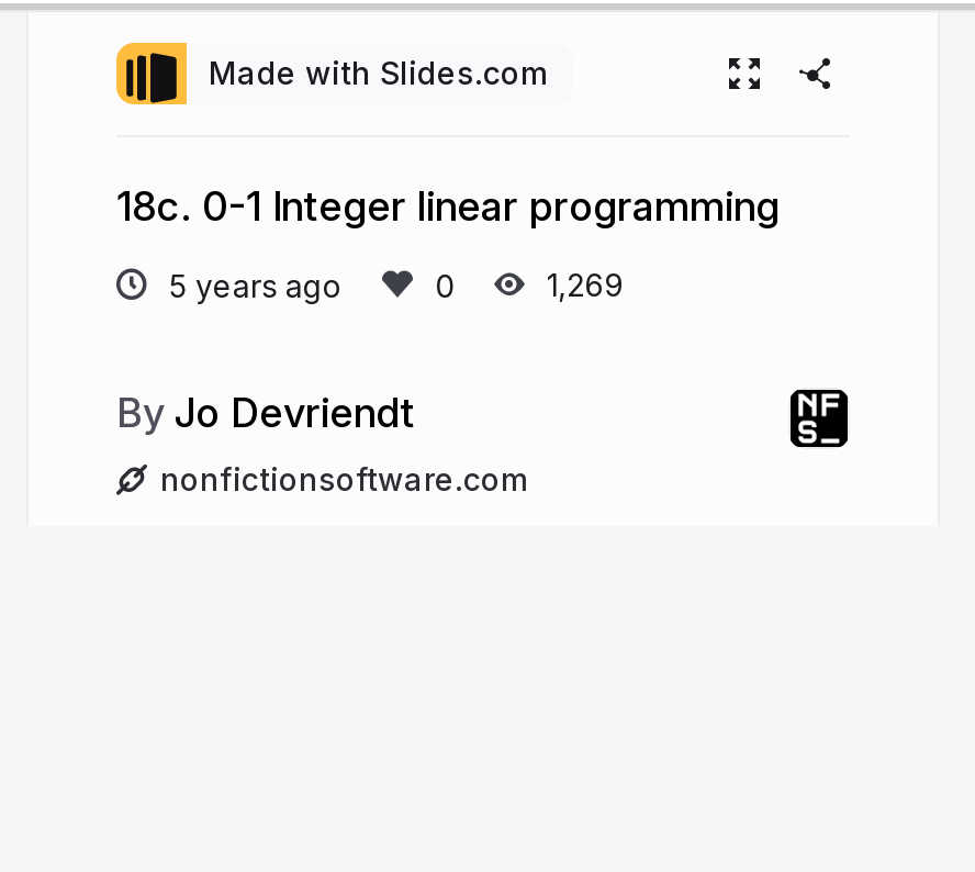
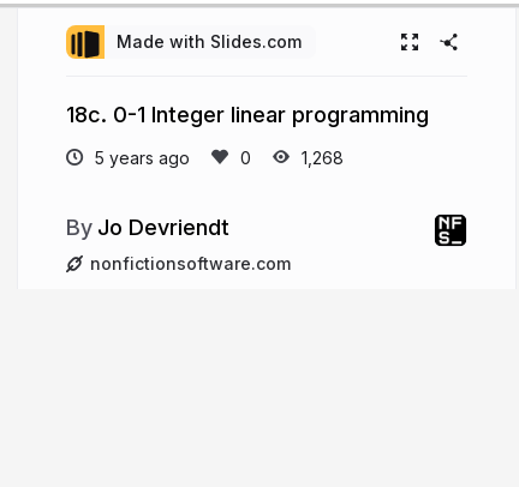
- 1,269
+ 1,268
